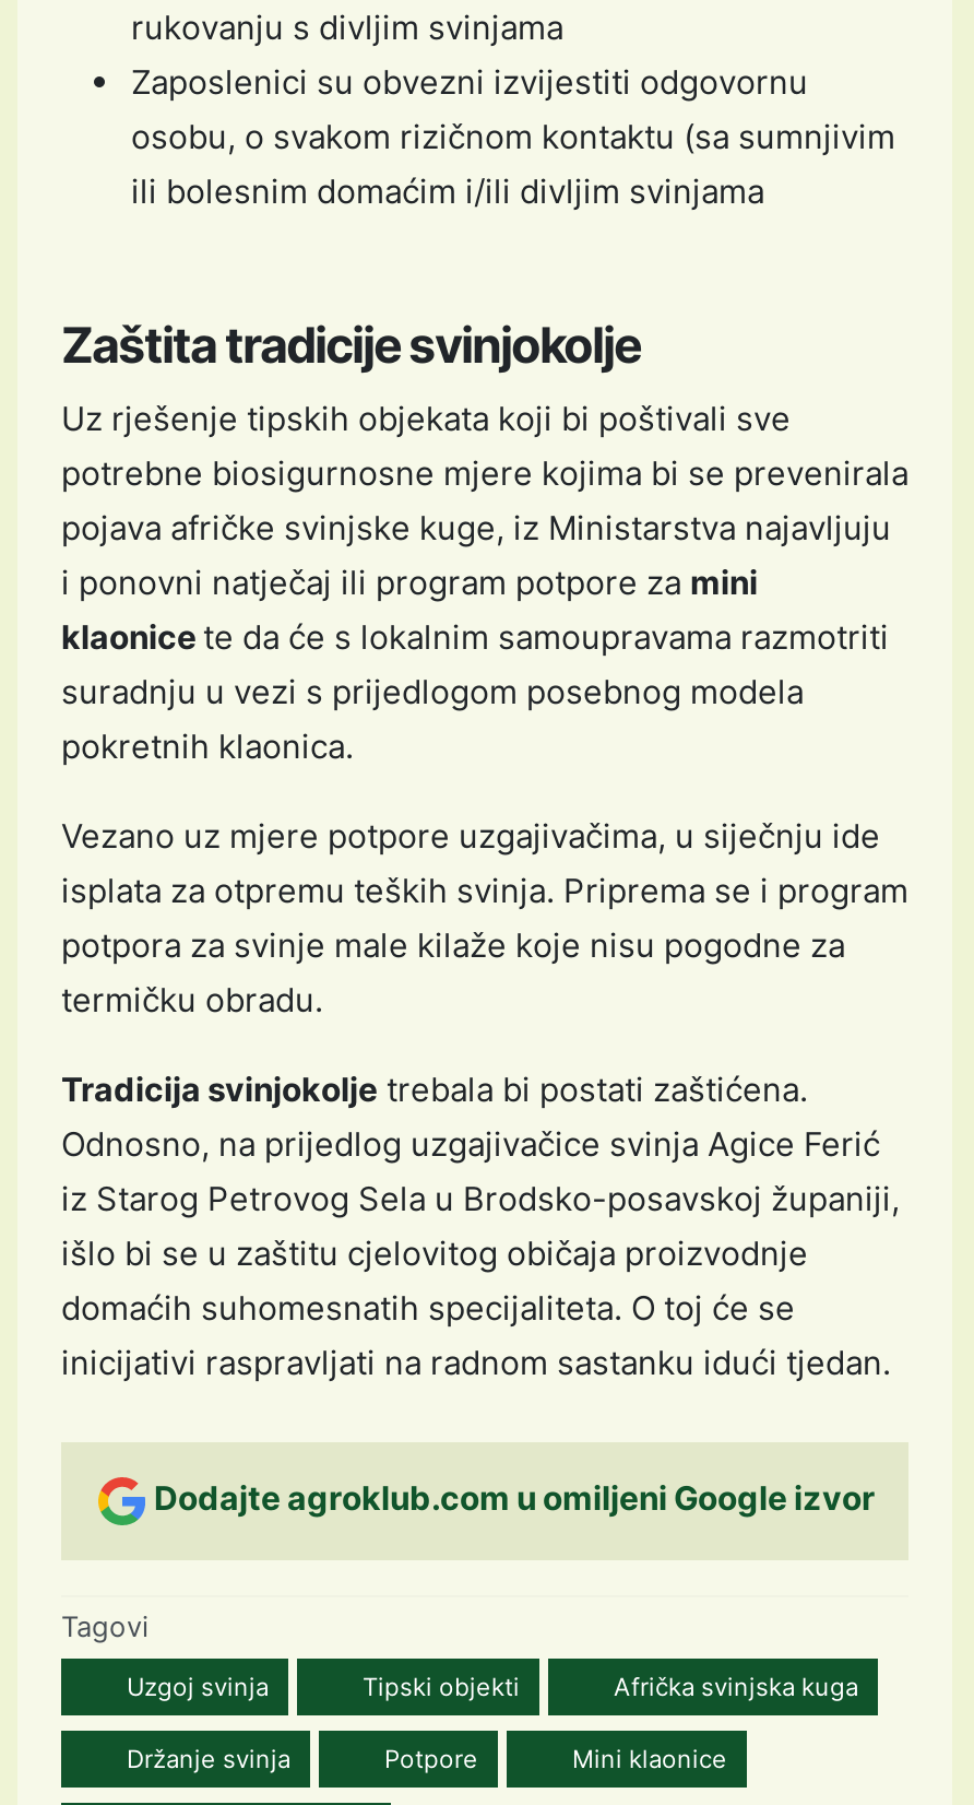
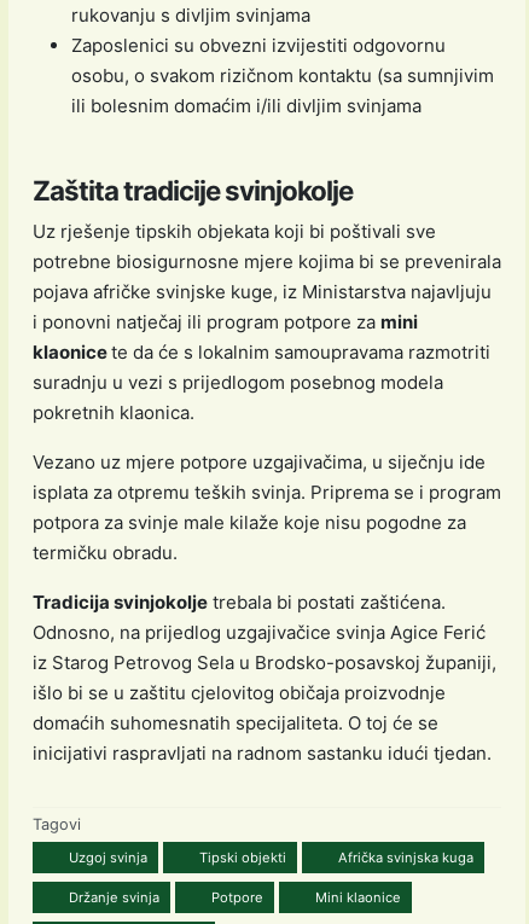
- Dodajte agroklub.com u omiljeni Google izvor
